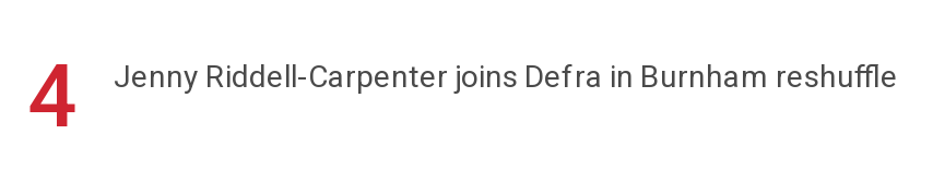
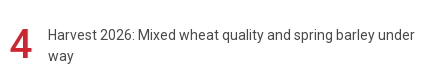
- Jenny Riddell-Carpenter joins Defra in Burnham reshuffle
+ Harvest 2026: Mixed wheat quality and spring barley under
+ way
